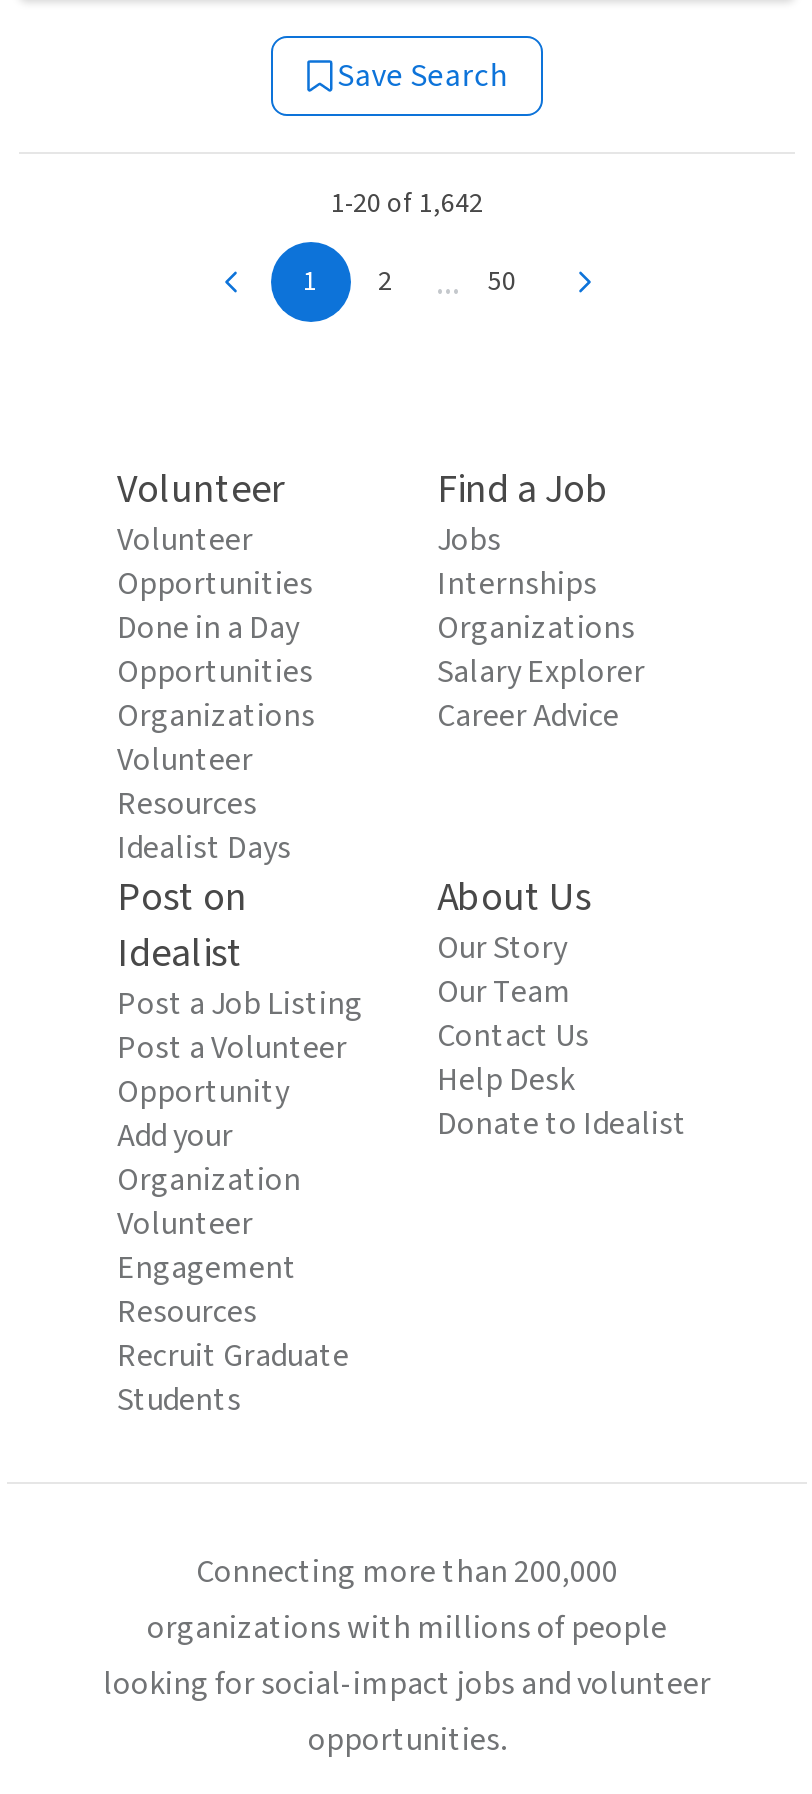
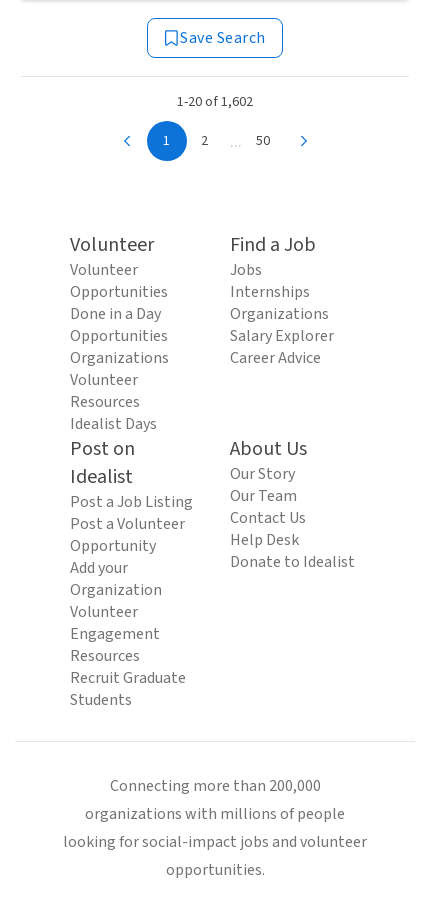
- 1-20 of 1,642
+ 1-20 of 1,602
